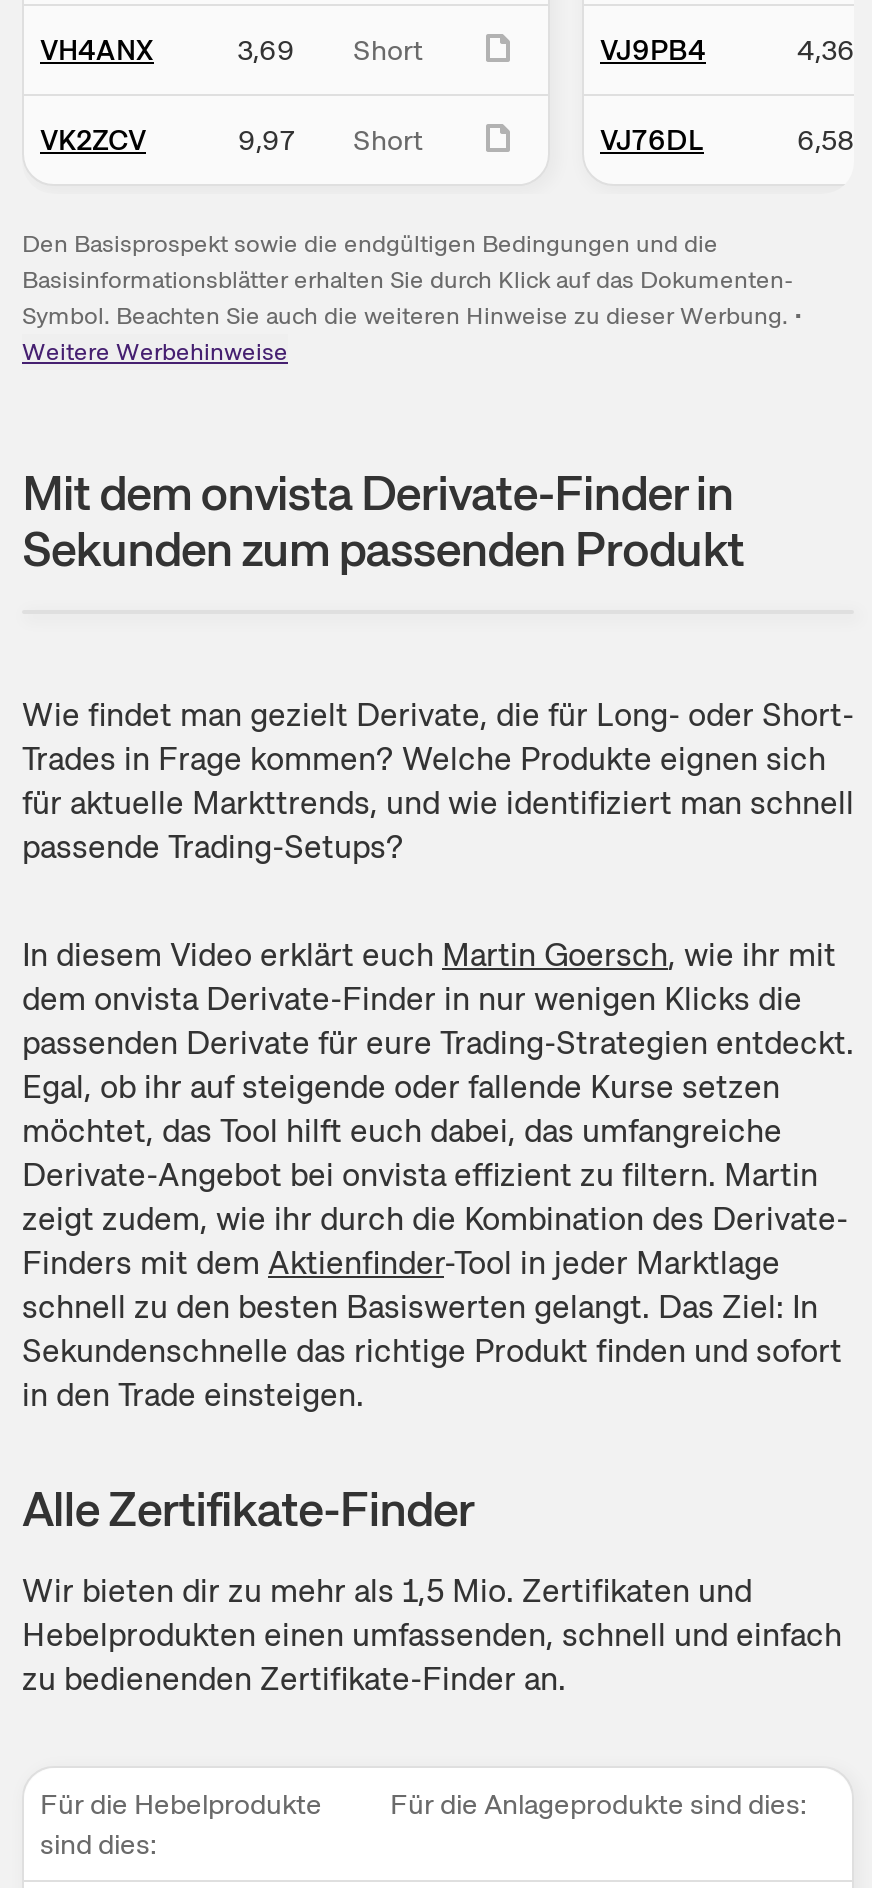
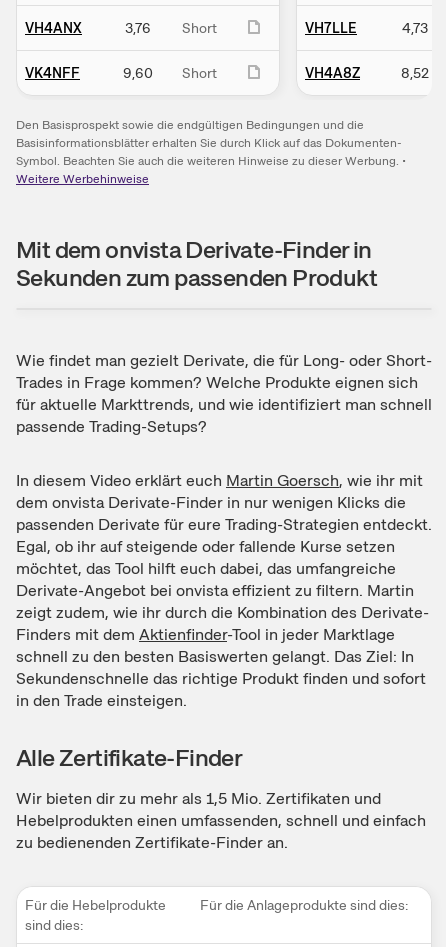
- 3,69 Short
+ 3,76 Short

- VJ9PB4
- 4,36
+ VH7LLE
+ 4,73

- VK2ZCV
- 9,97
+ VK4NFF
+ 9,60

- VJ76DL
- 6,58
+ VH4A8Z
+ 8,52
